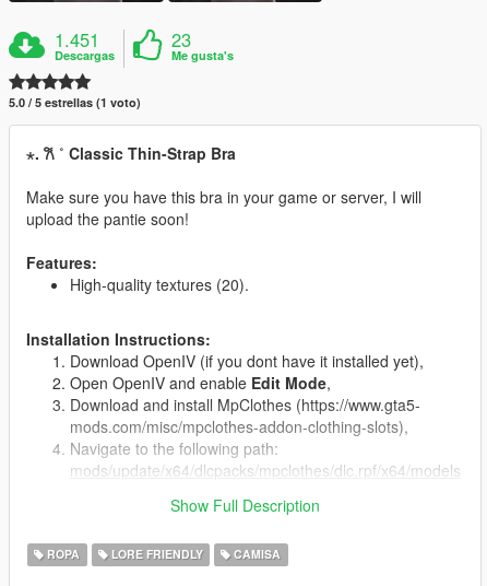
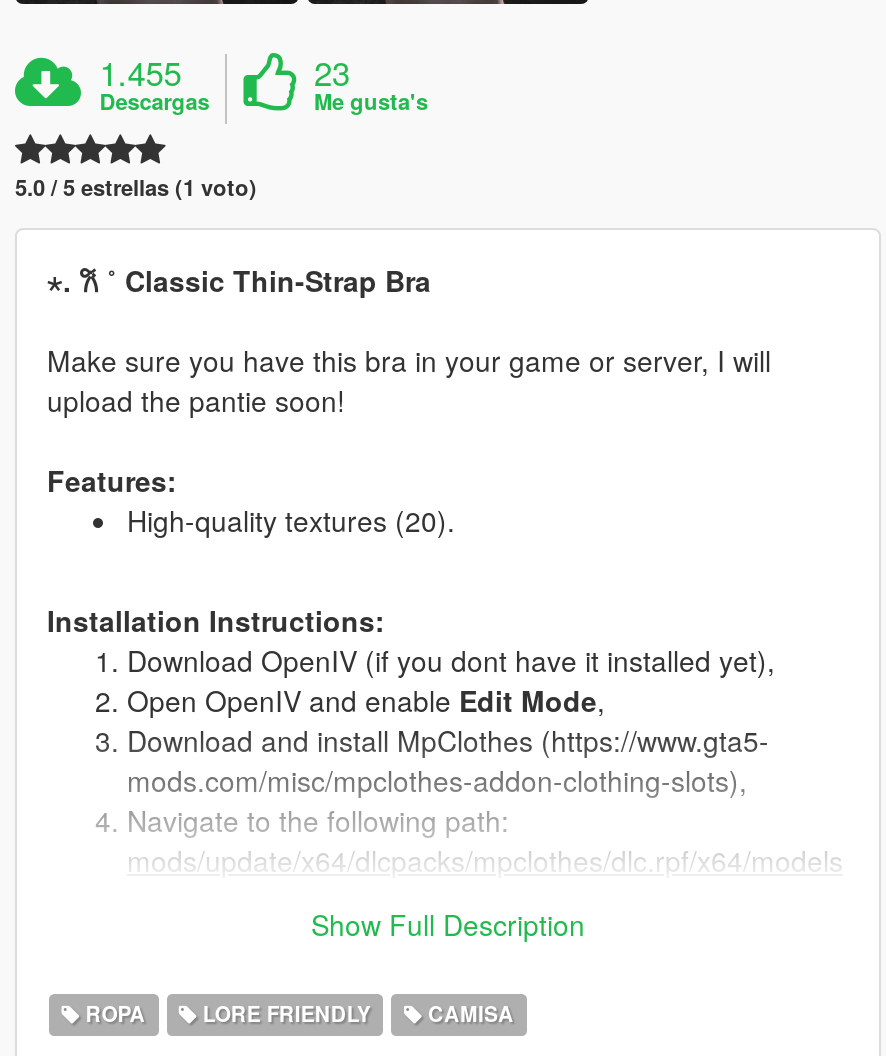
- 1.451
+ 1.455
